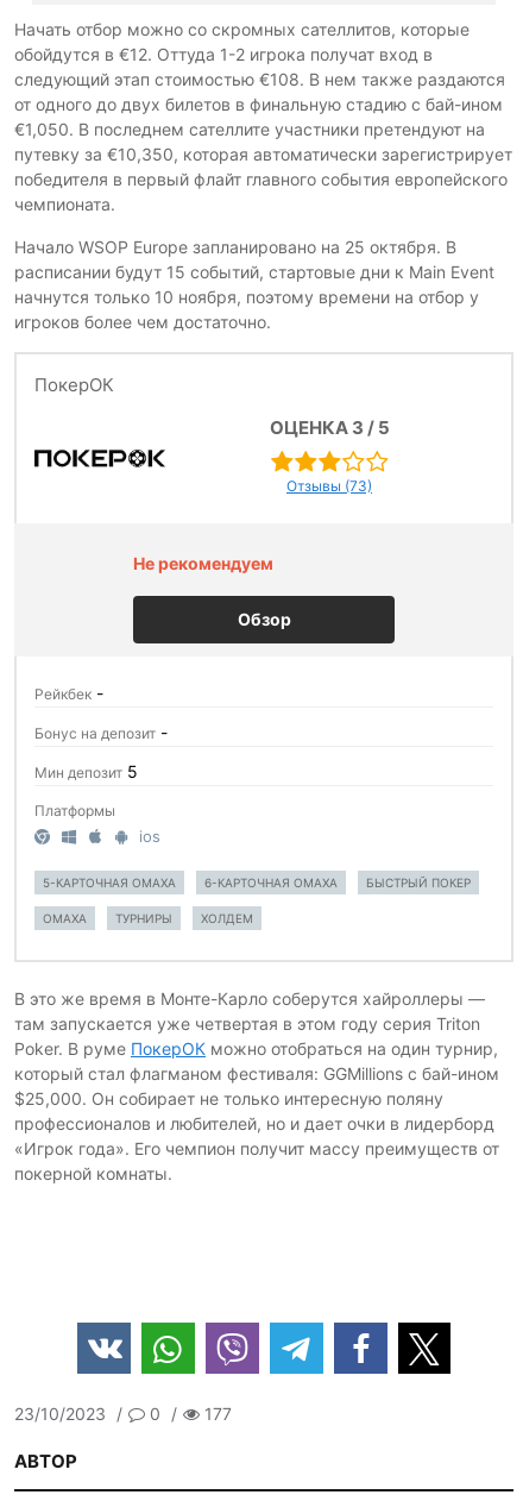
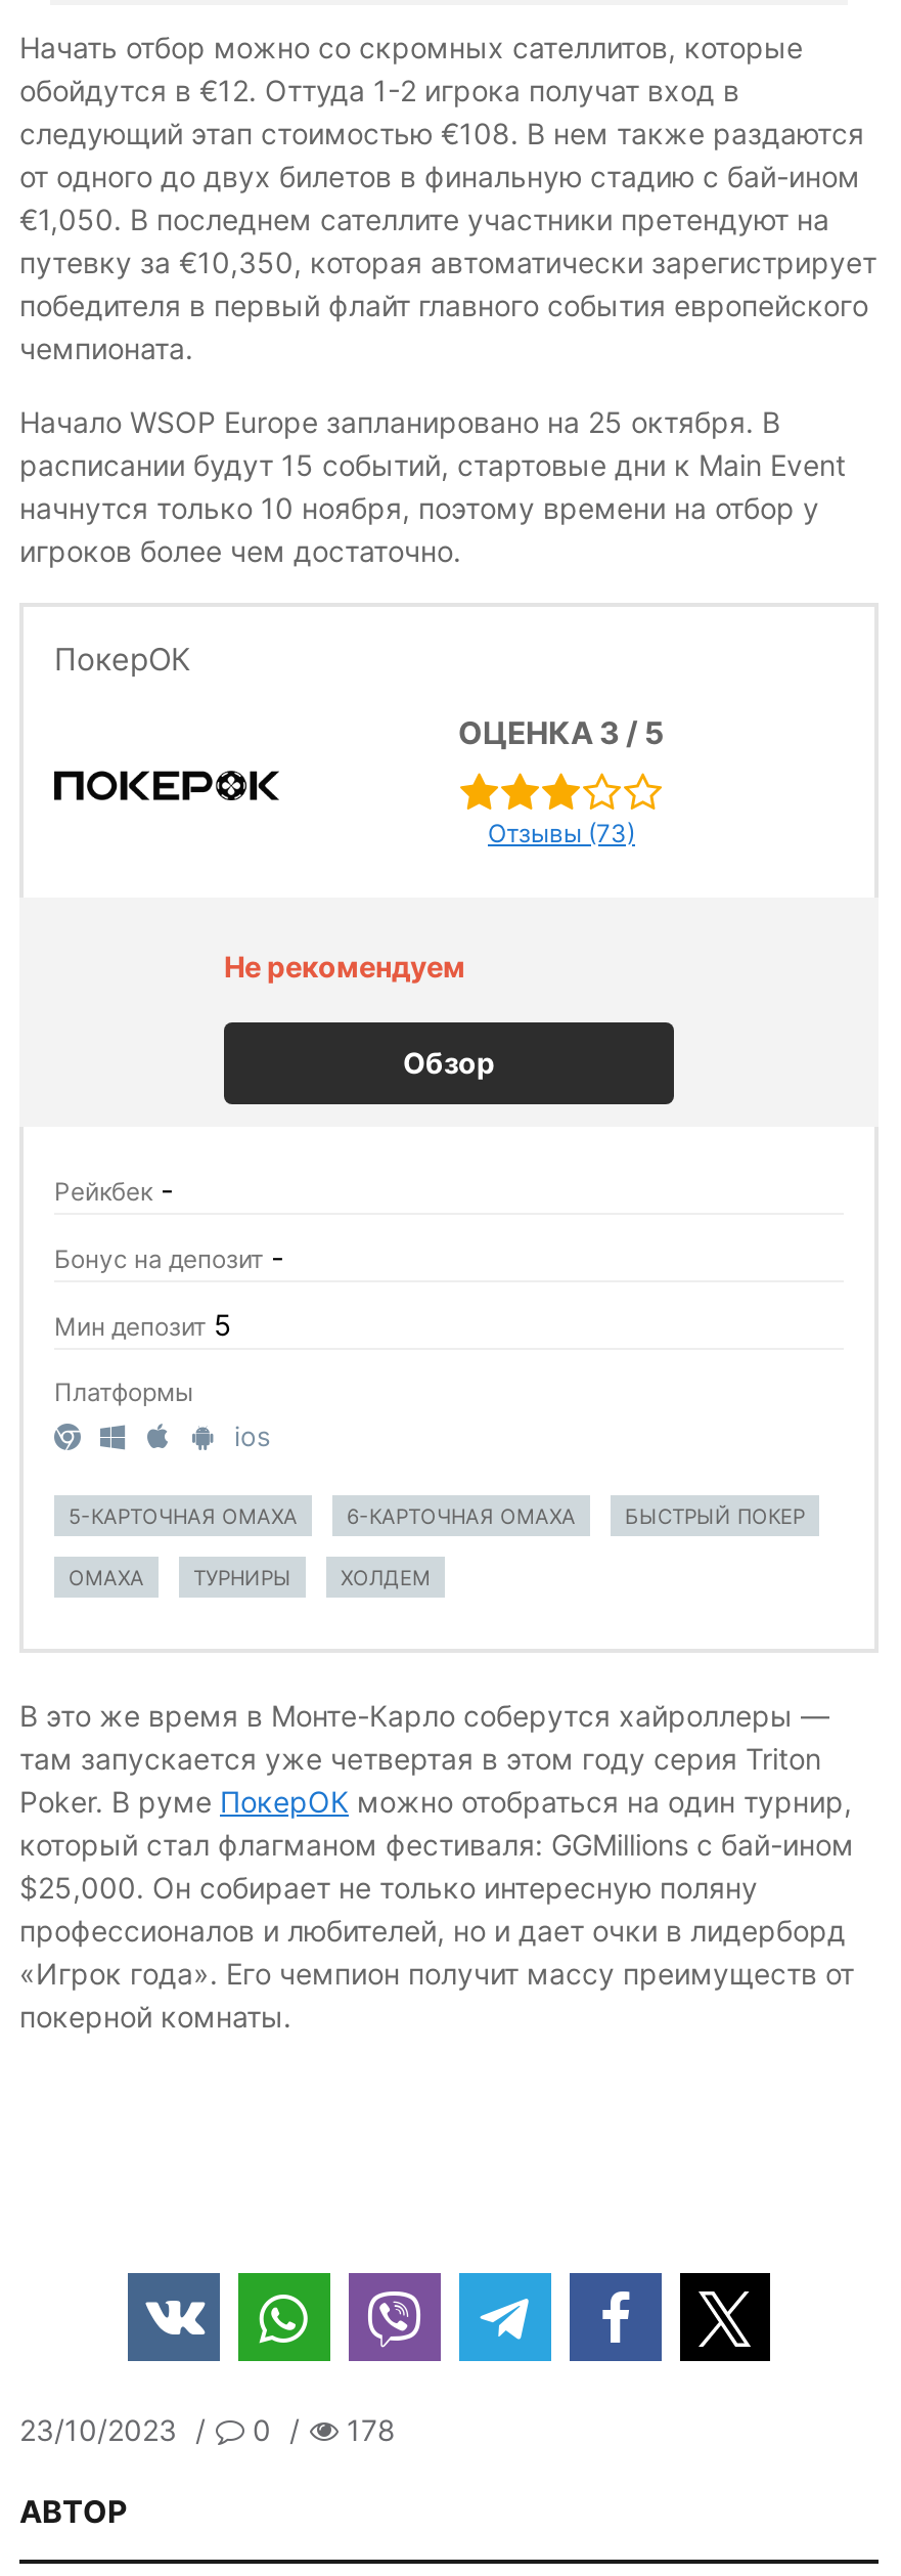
- 23/10/2023 0 177
+ 23/10/2023 0 178
